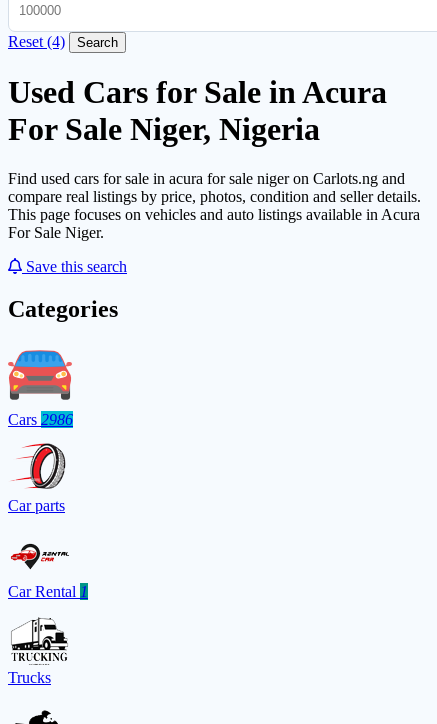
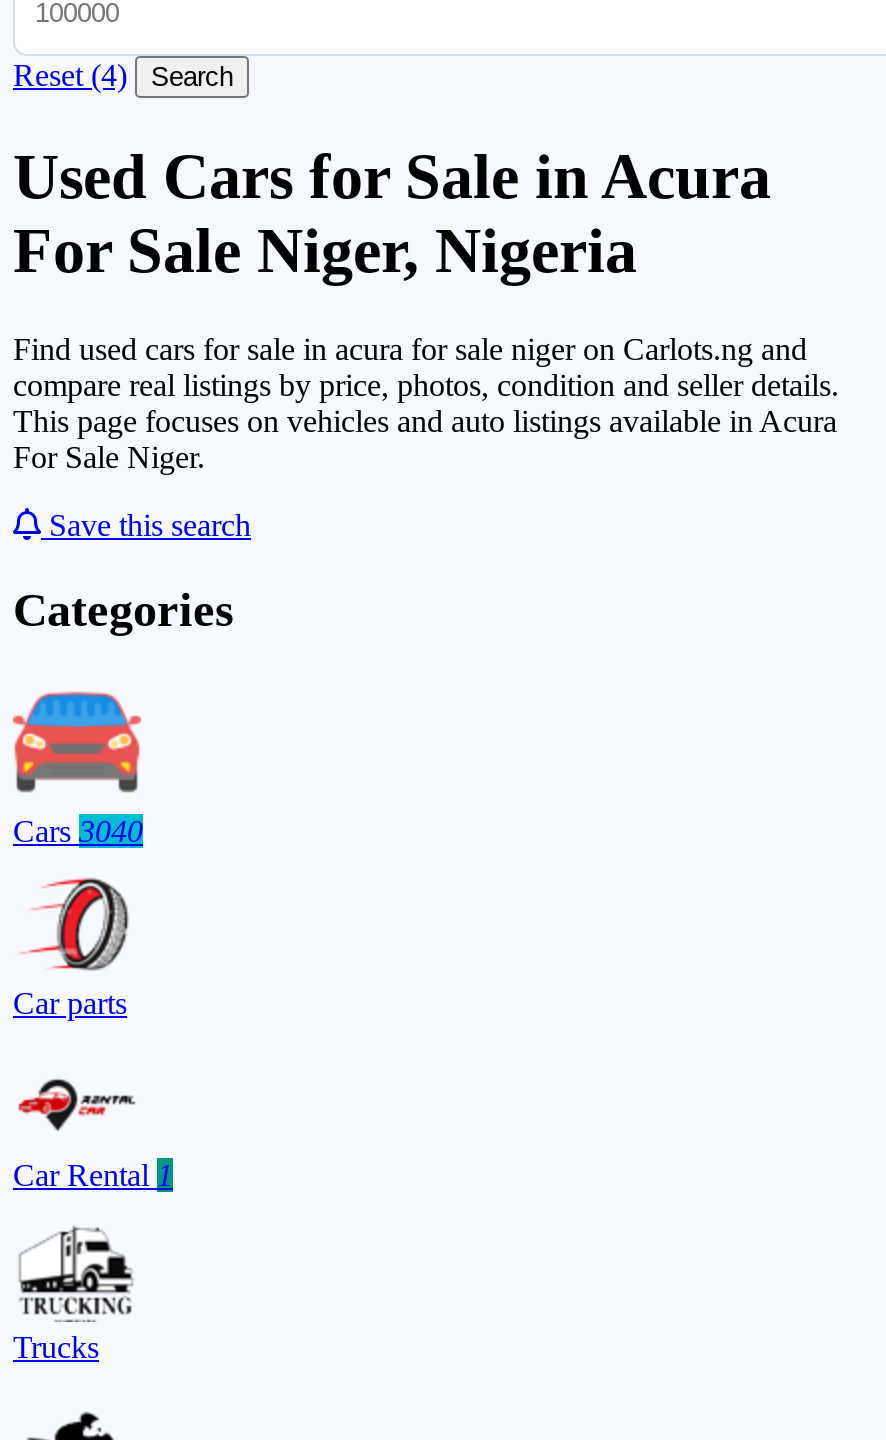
- Cars 2986
+ Cars 3040
